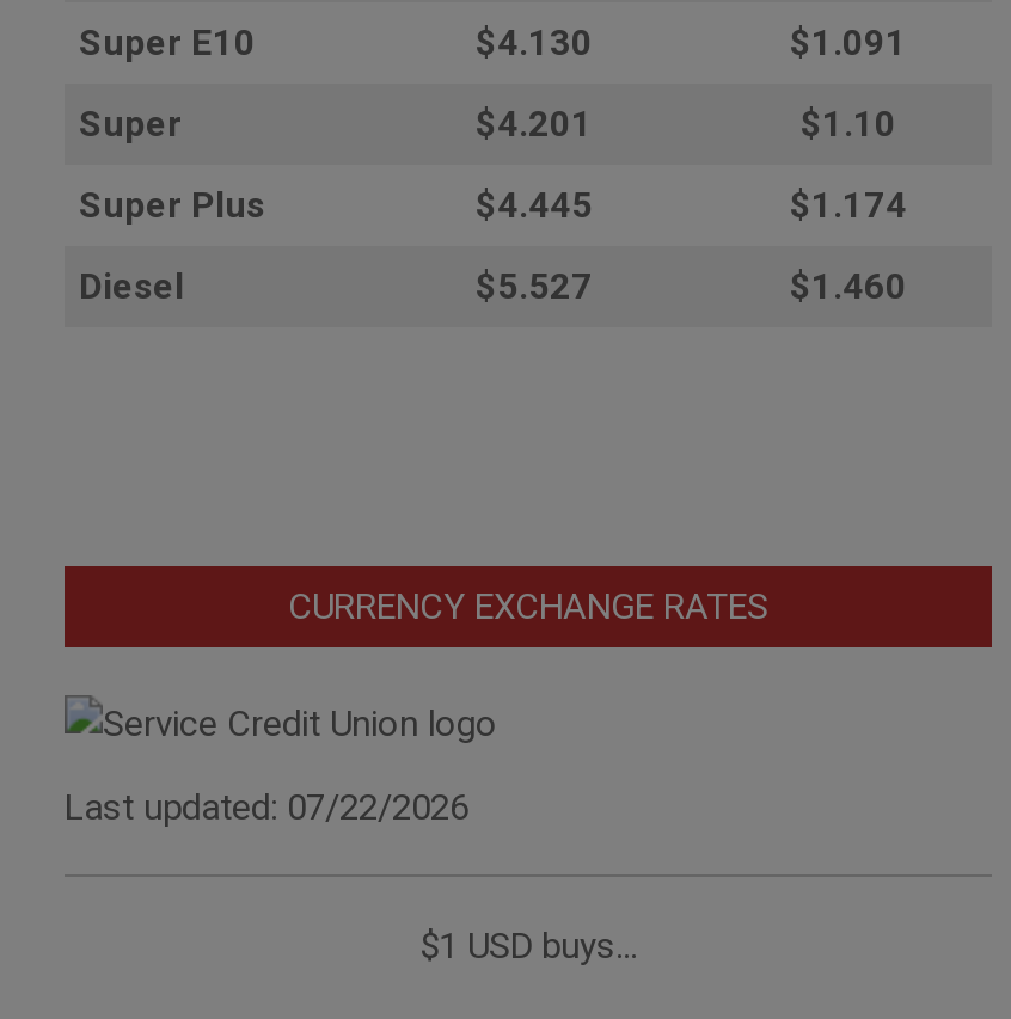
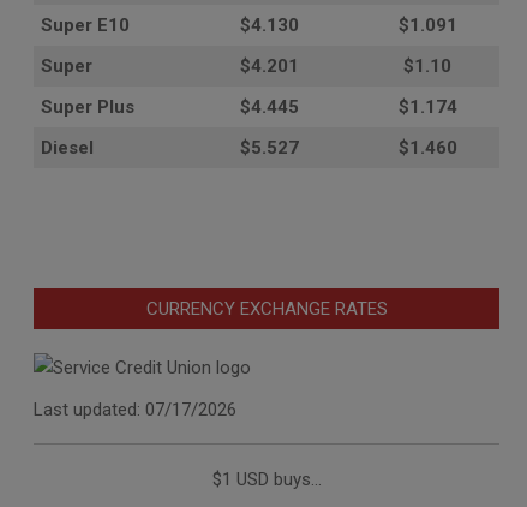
- Last updated: 07/22/2026
+ Last updated: 07/17/2026
